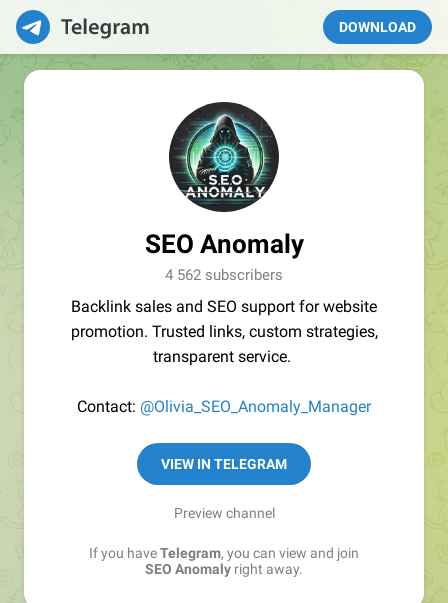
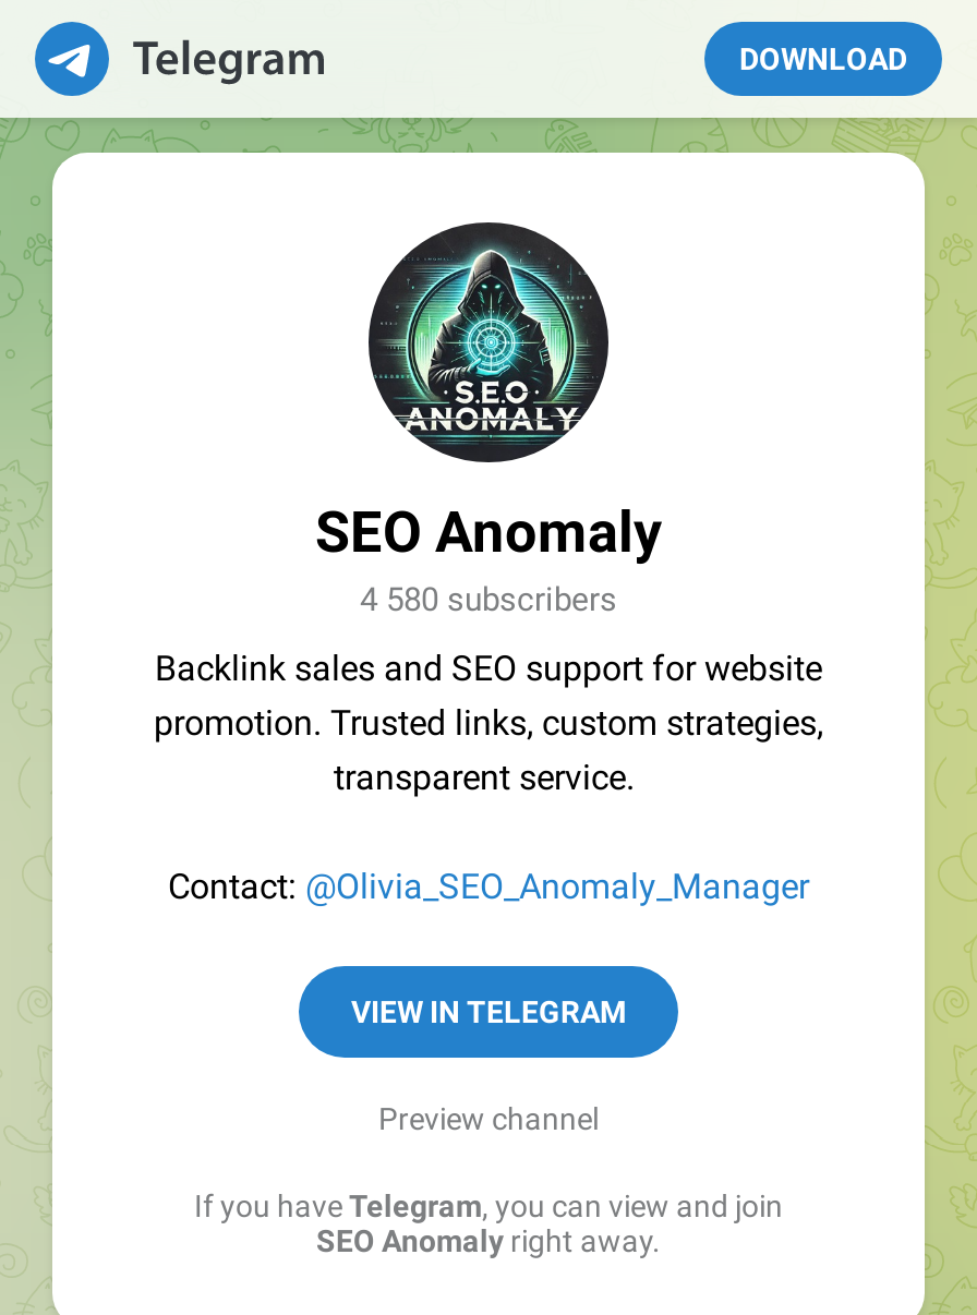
- 4 562 subscribers
+ 4 580 subscribers
